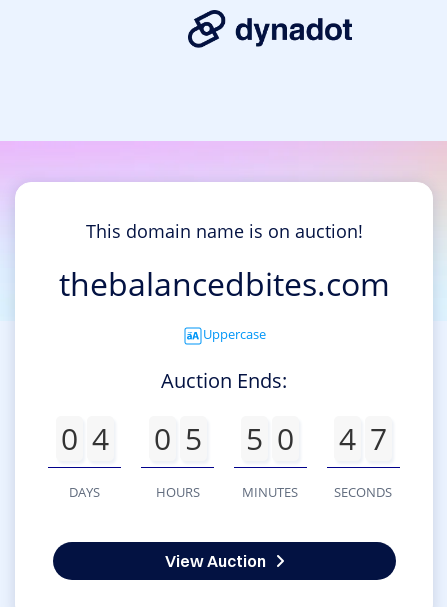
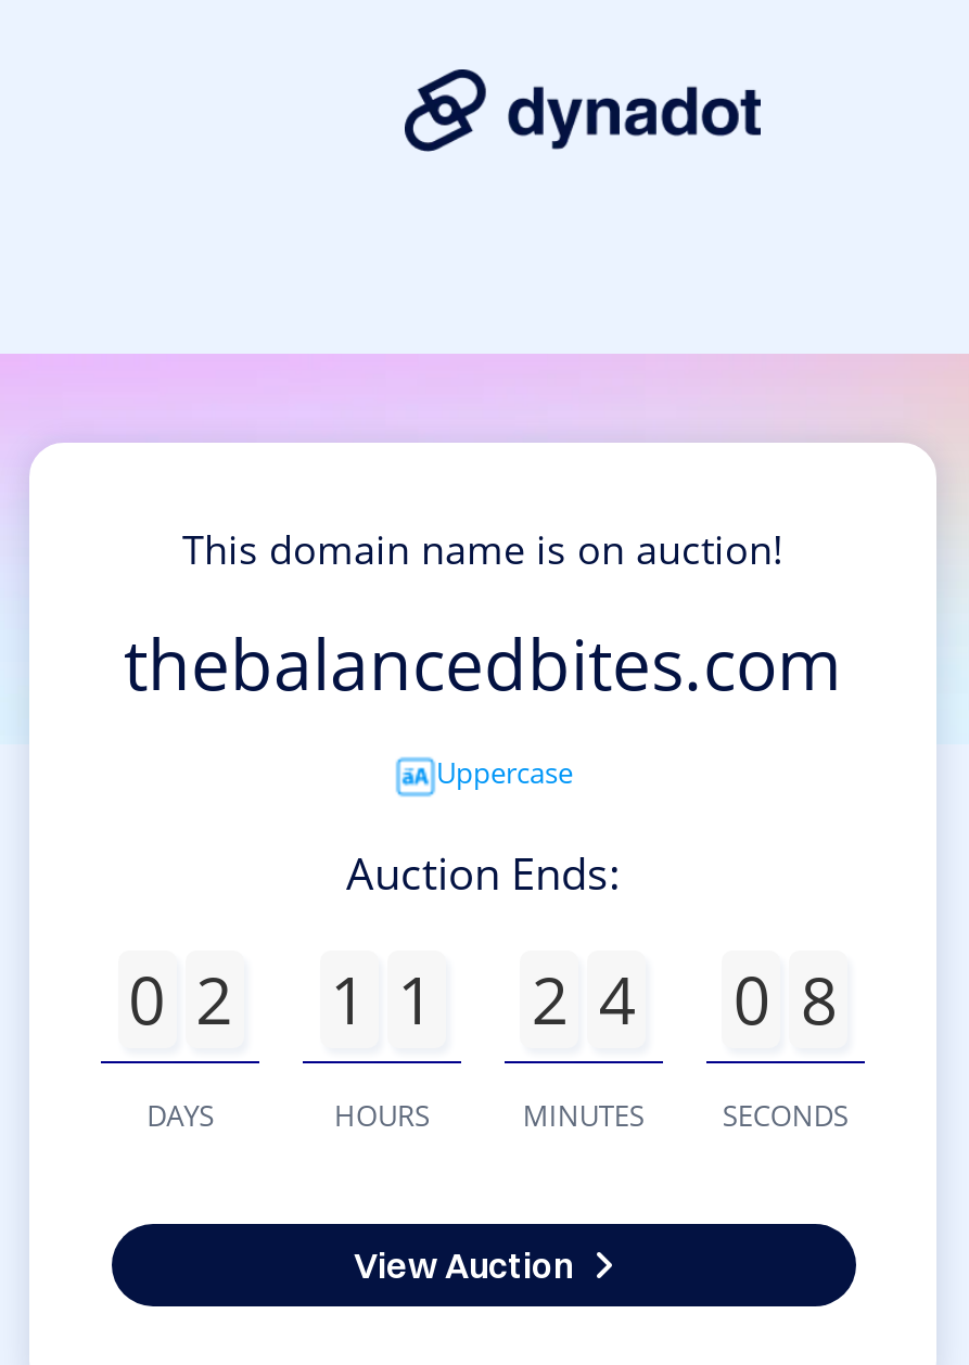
- 0 4
+ 0 2

- 0 5
+ 1 1

- 5 0
+ 2 4

- 4 7
+ 0 8
